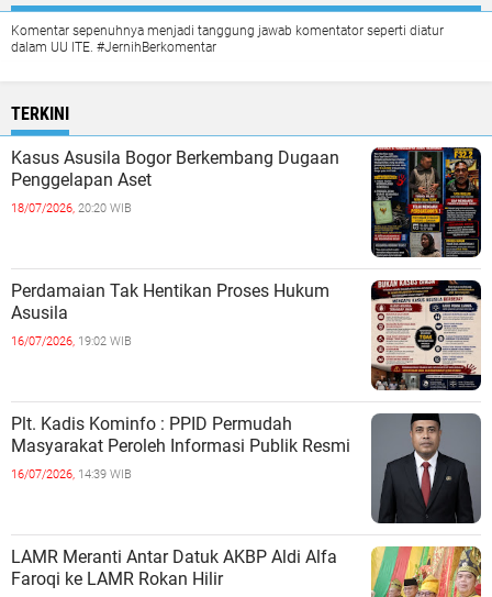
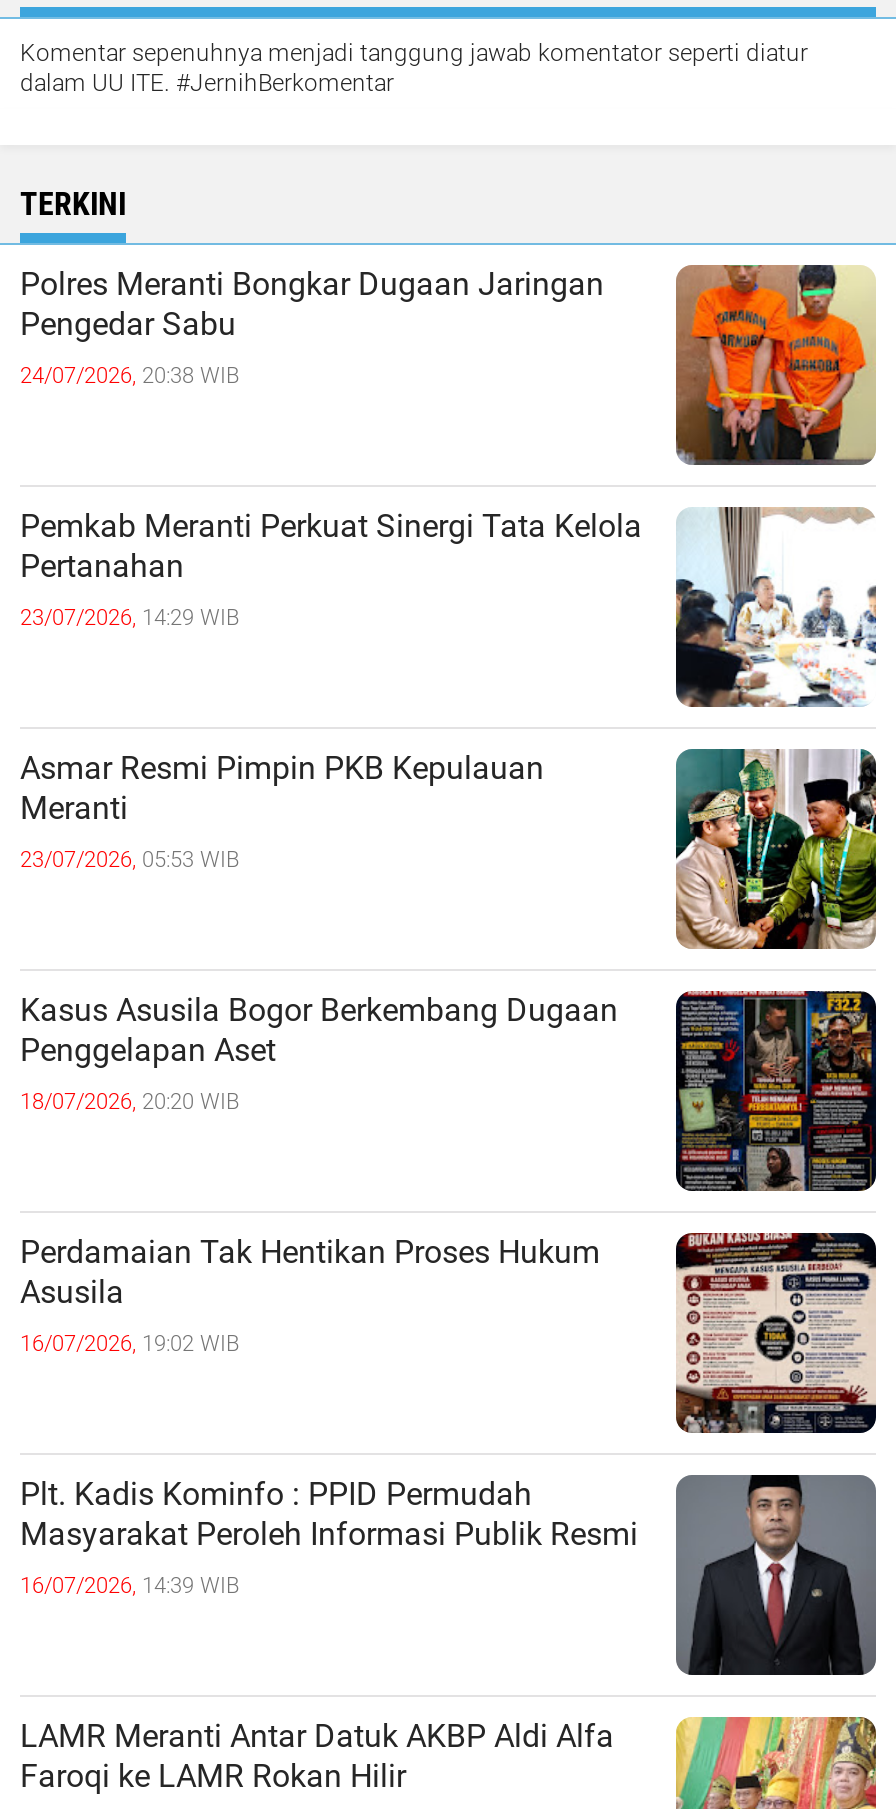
+ [image]
+ Polres Meranti Bongkar Dugaan Jaringan
+ Pengedar Sabu
+ 24/07/2026, 20:38 WIB

+ [image]
+ Pemkab Meranti Perkuat Sinergi Tata Kelola
+ Pertanahan
+ 23/07/2026, 14:29 WIB

+ Asmar Resmi Pimpin PKB Kepulauan
+ Meranti
+ 23/07/2026, 05:53 WIB

+ [image]
